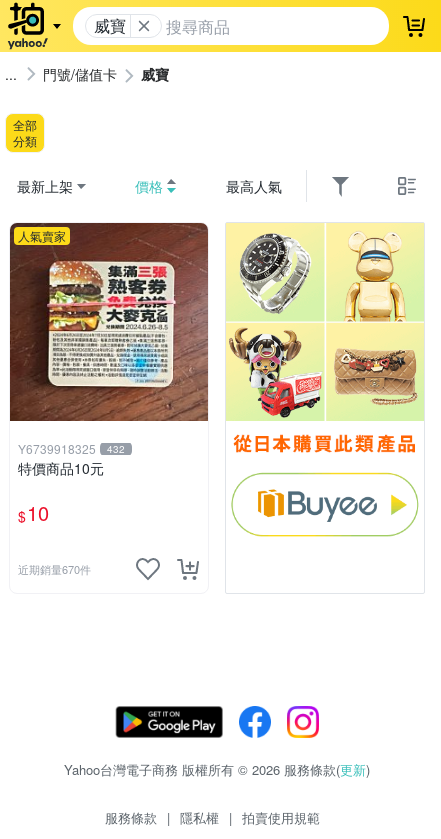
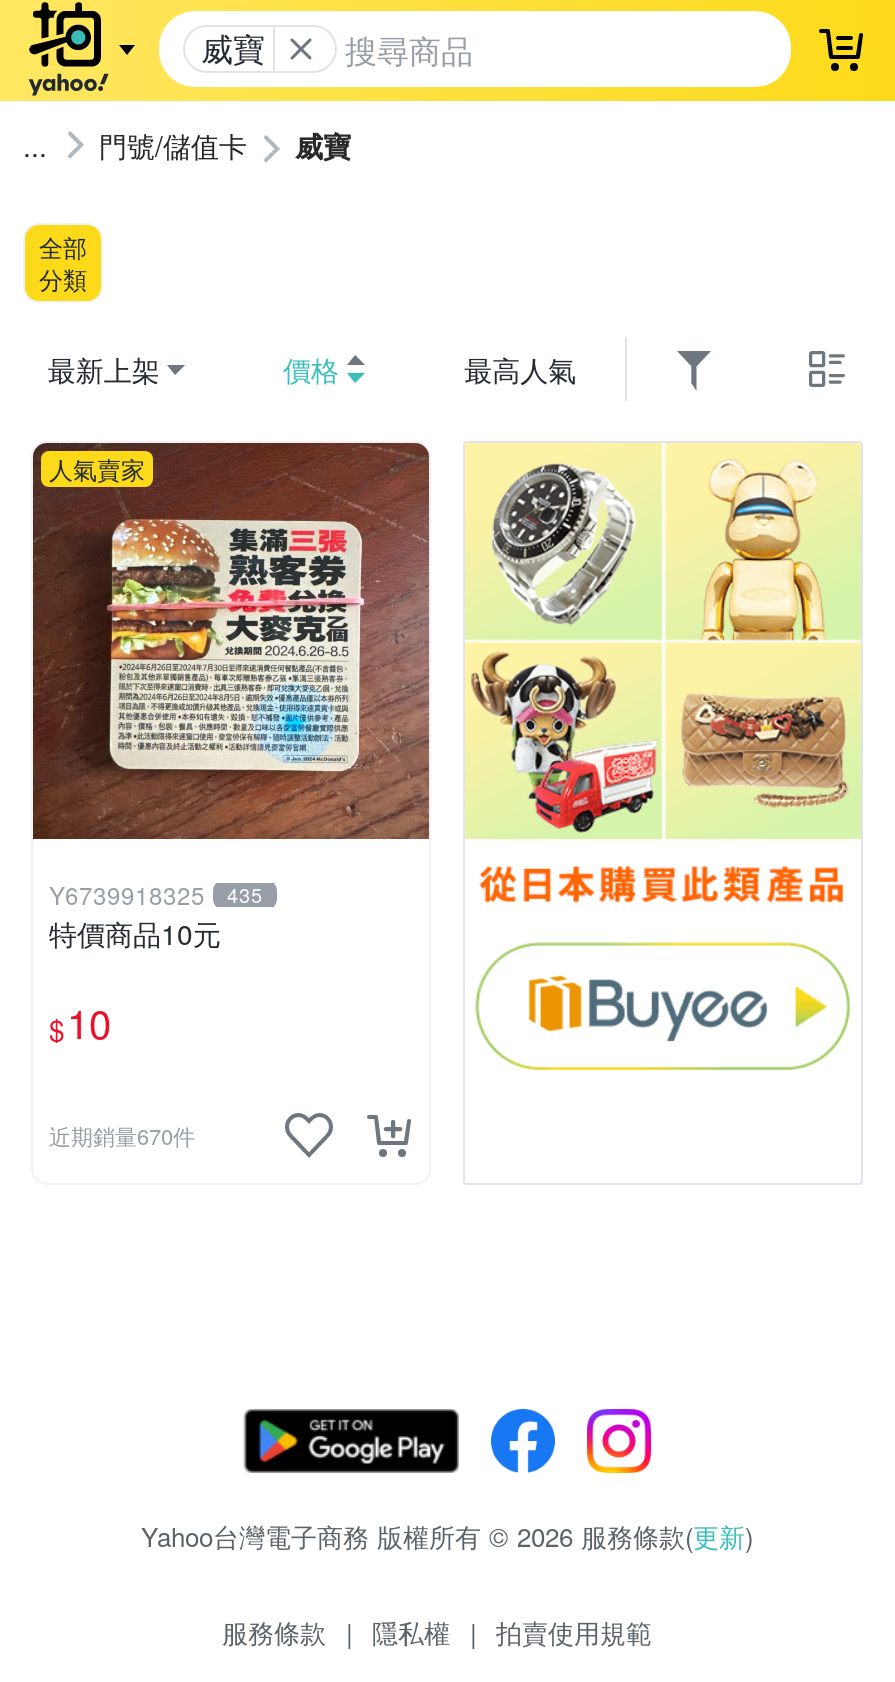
- Y6739918325 432
+ Y6739918325 435
